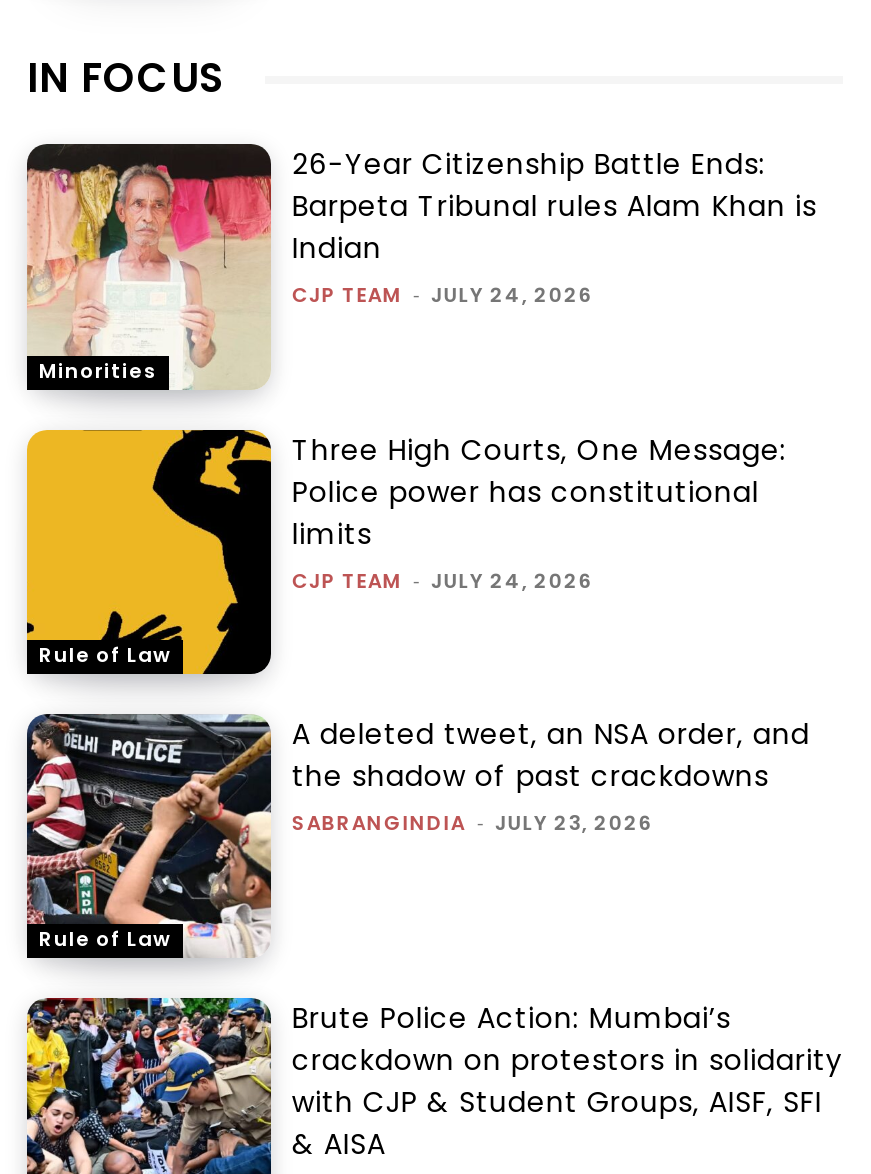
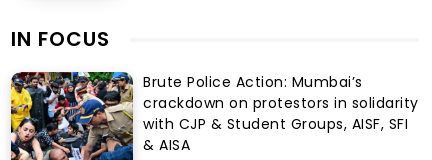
- [image]
- Minorities

- 26-Year Citizenship Battle Ends:
- Barpeta Tribunal rules Alam Khan is
- Indian
- CJP TEAM - JULY 24, 2026

- [image]
- Rule of Law

- Three High Courts, One Message:
- Police power has constitutional
- limits
- CJP TEAM - JULY 24, 2026

- [image]
- Rule of Law

- A deleted tweet, an NSA order, and
- the shadow of past crackdowns
- SABRANGINDIA - JULY 23, 2026
